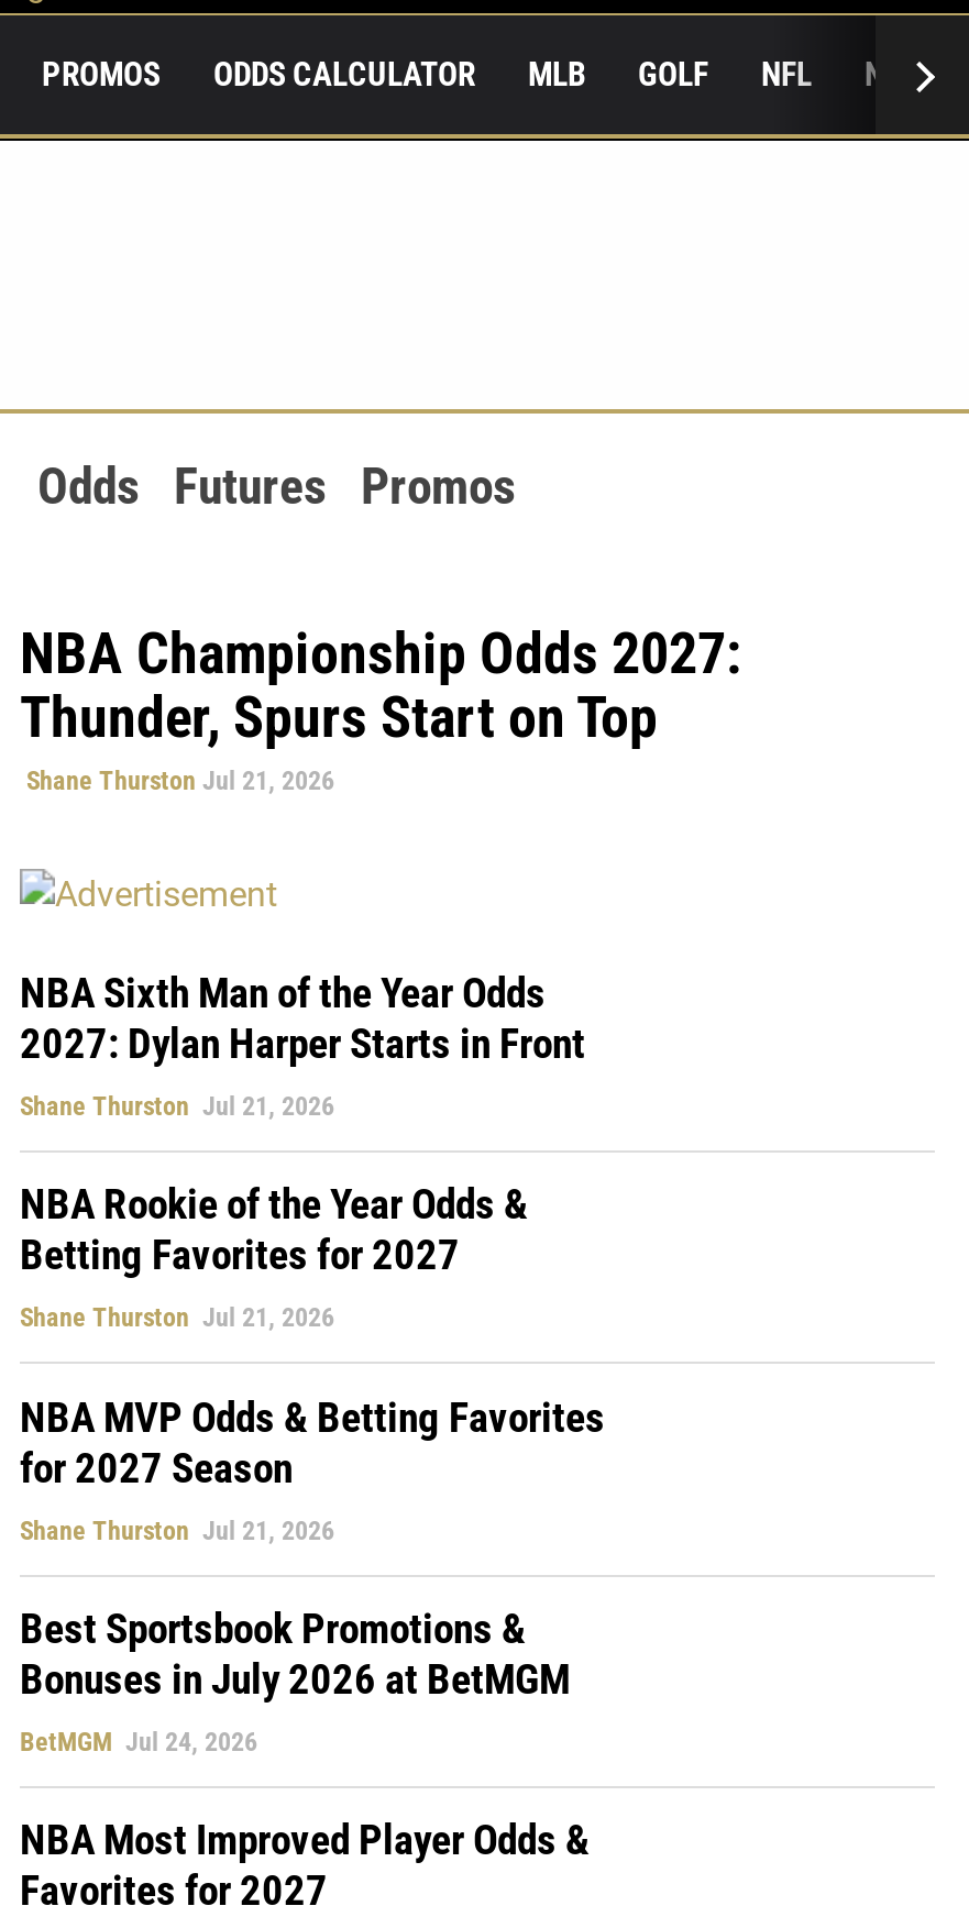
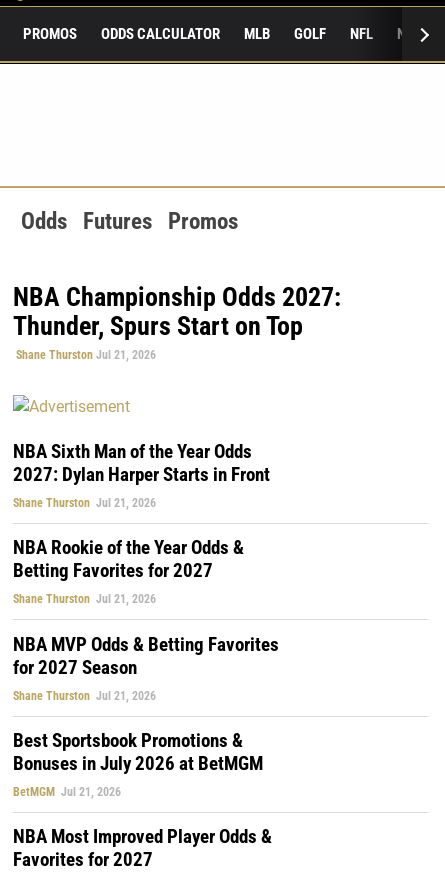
- BetMGM Jul 24, 2026
+ BetMGM Jul 21, 2026
